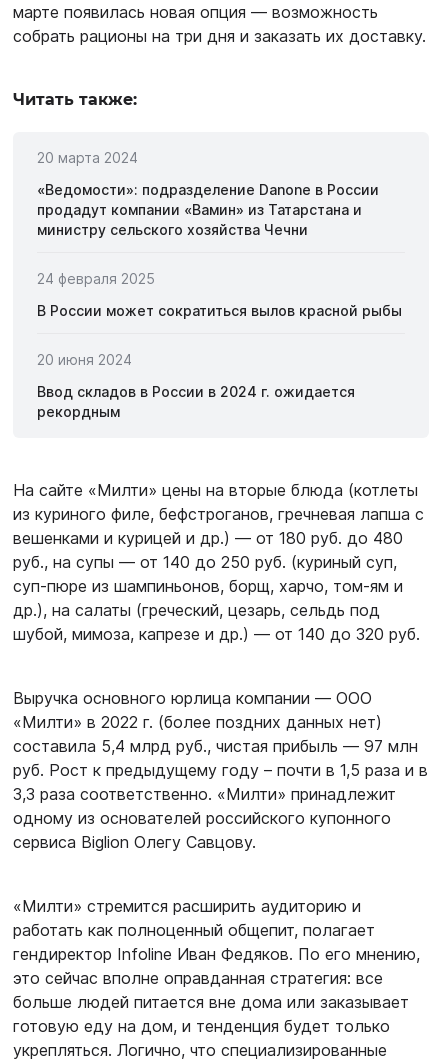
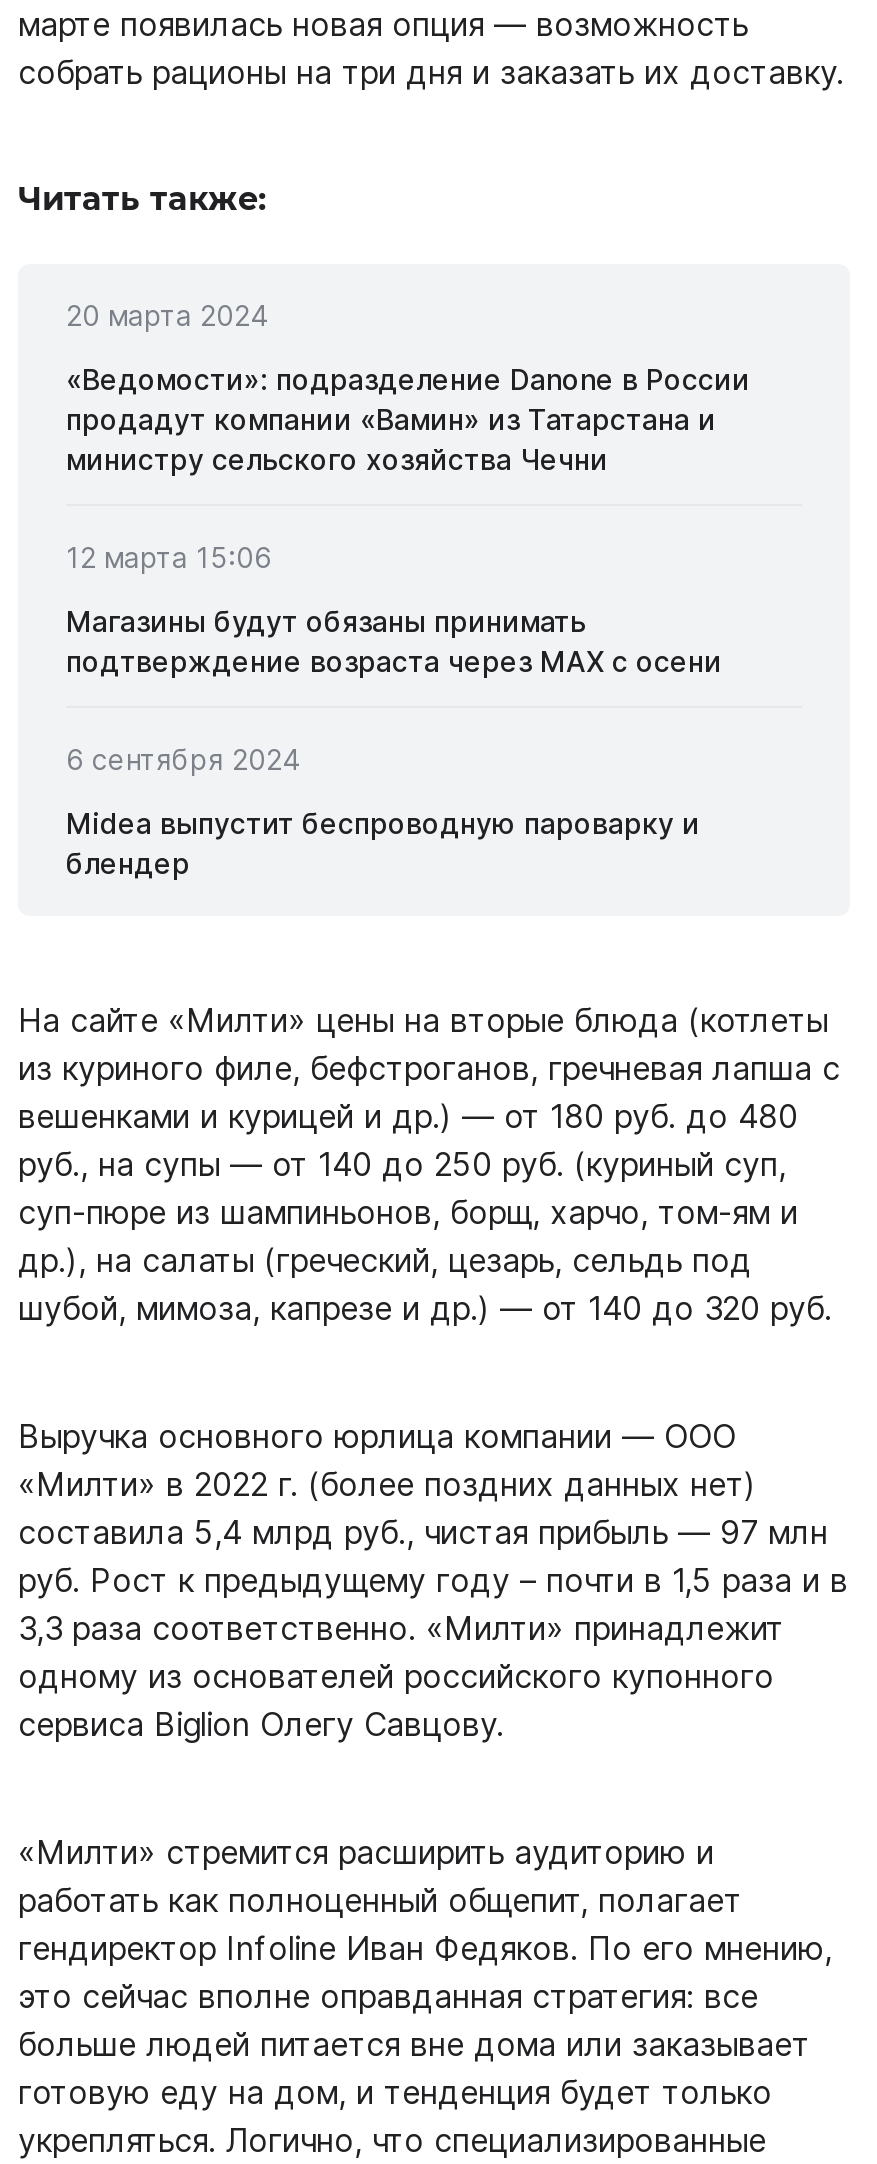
- 24 февраля 2025
+ 12 марта 15:06

- В России может сократиться вылов красной рыбы
+ Магазины будут обязаны принимать
+ подтверждение возраста через MAX с осени

- 20 июня 2024
+ 6 сентября 2024

- Ввод складов в России в 2024 г. ожидается
- рекордным
+ Midea выпустит беспроводную пароварку и
+ блендер
